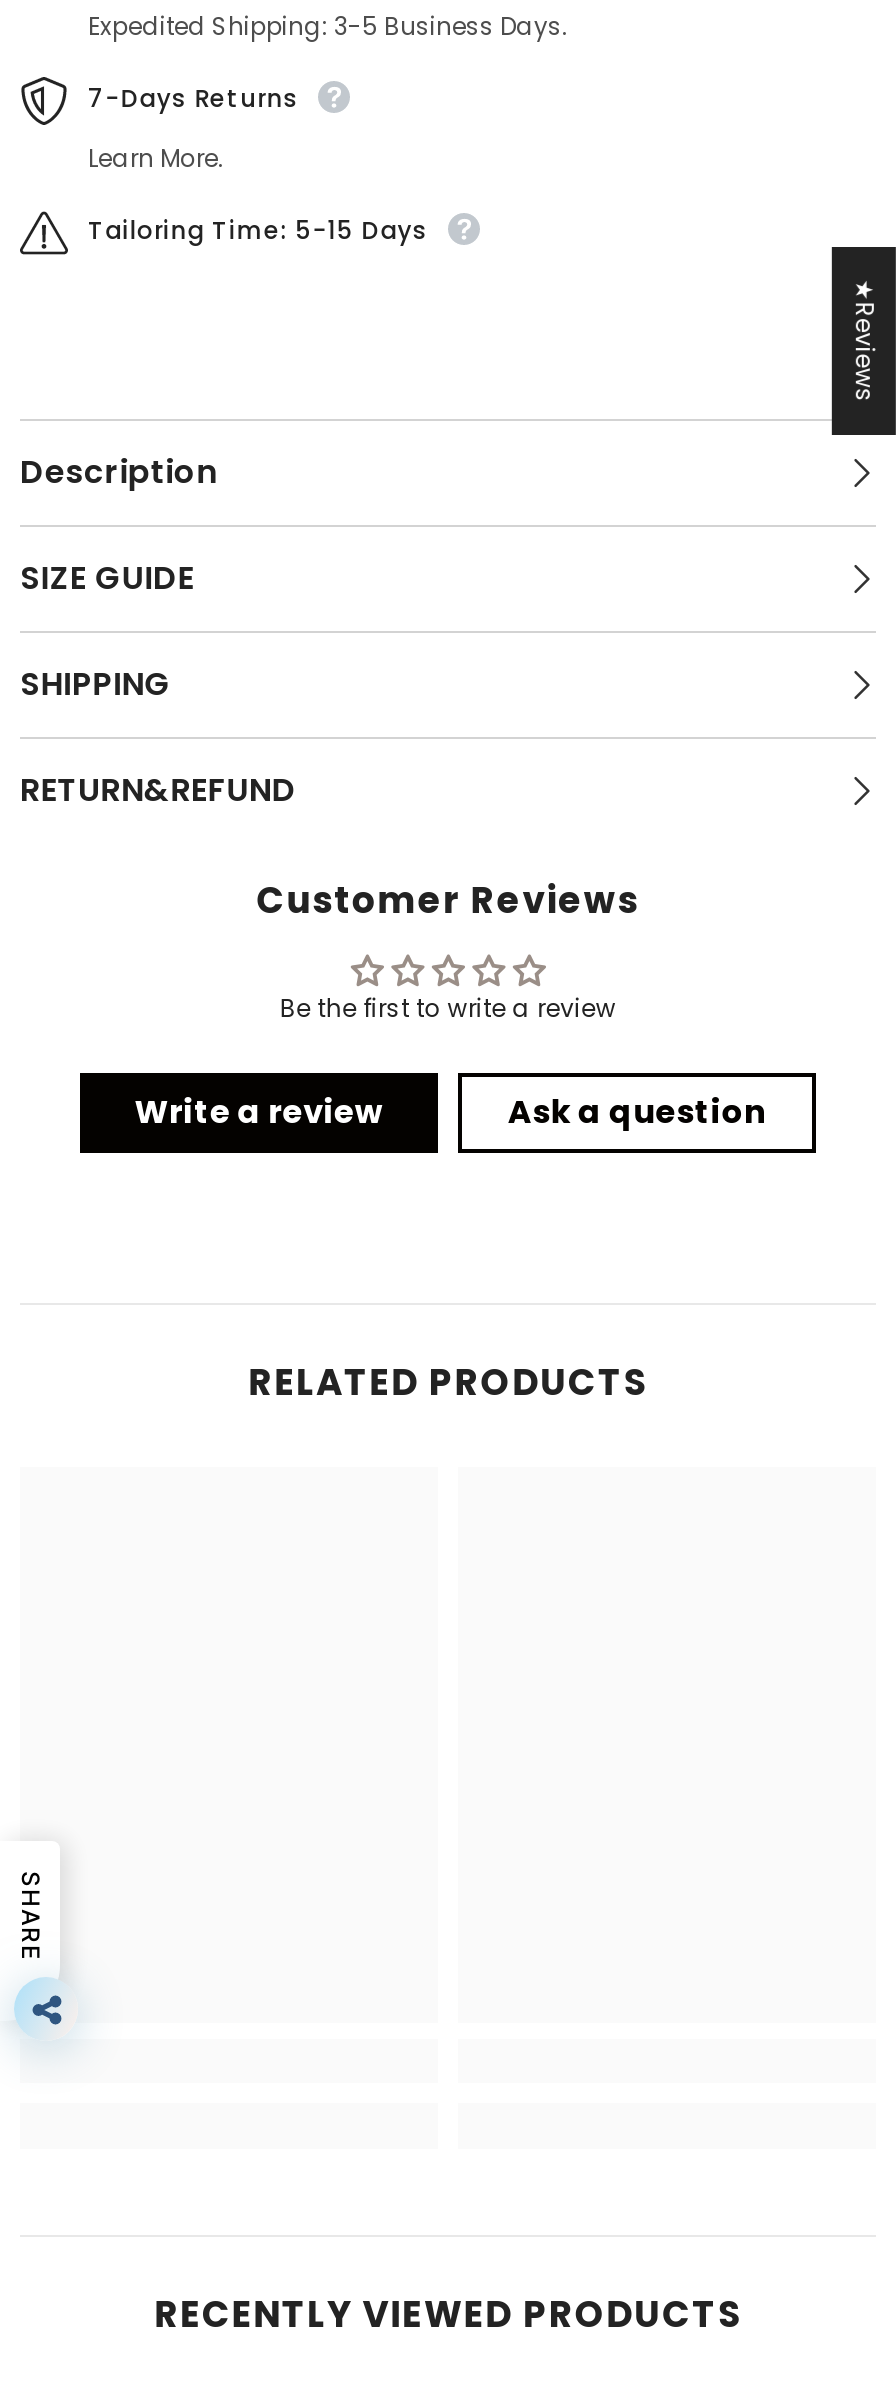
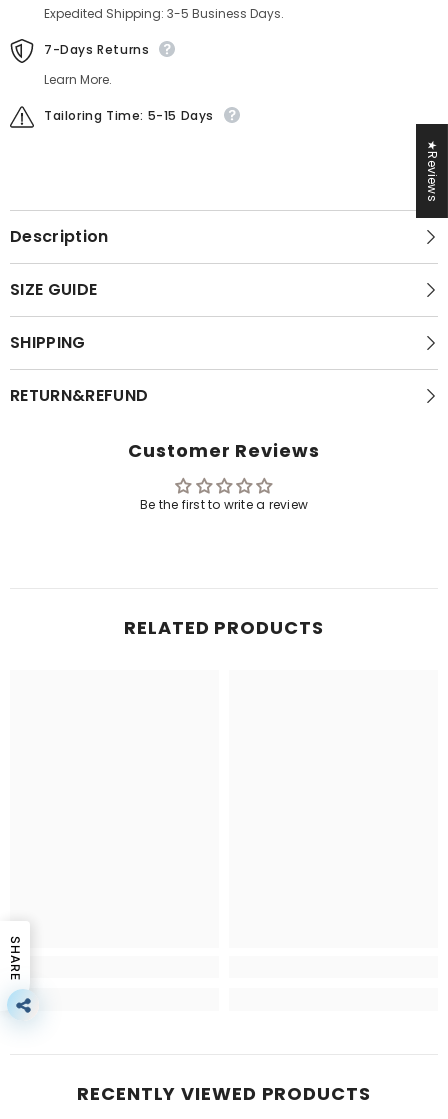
- Write a review
- Ask a question
